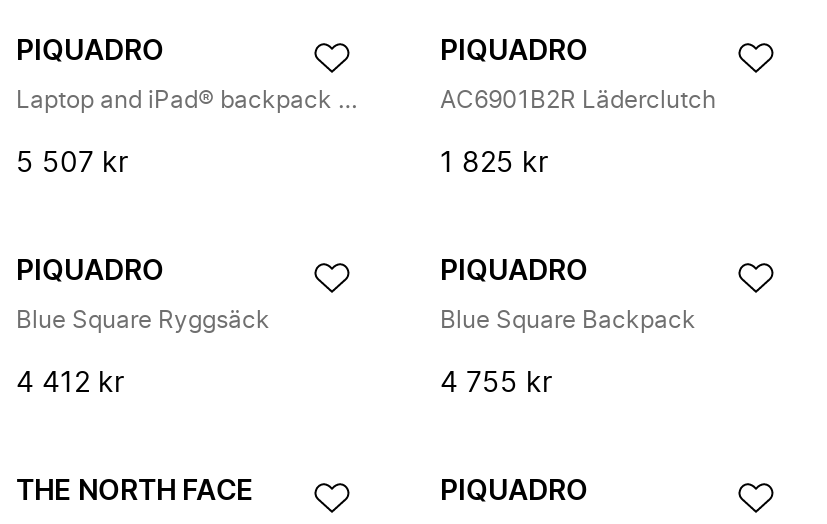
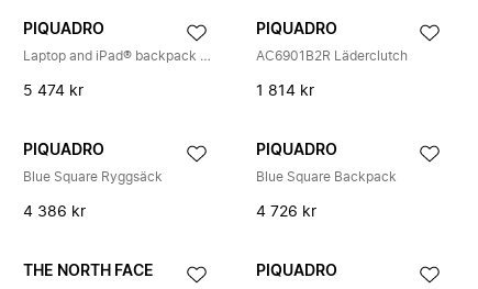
- 5 507 kr
+ 5 474 kr

- 1 825 kr
+ 1 814 kr

- 4 412 kr
+ 4 386 kr

- 4 755 kr
+ 4 726 kr
